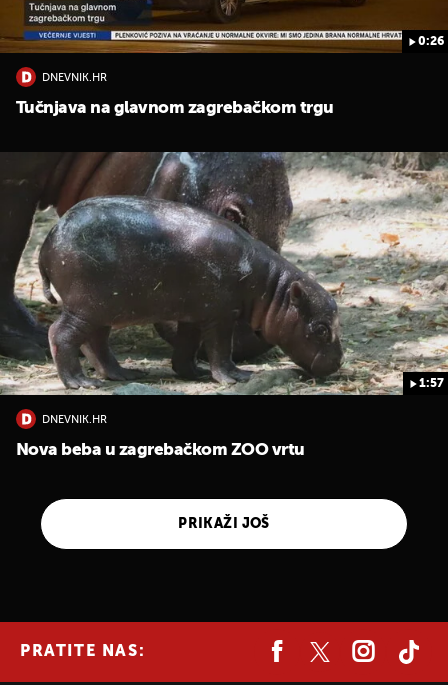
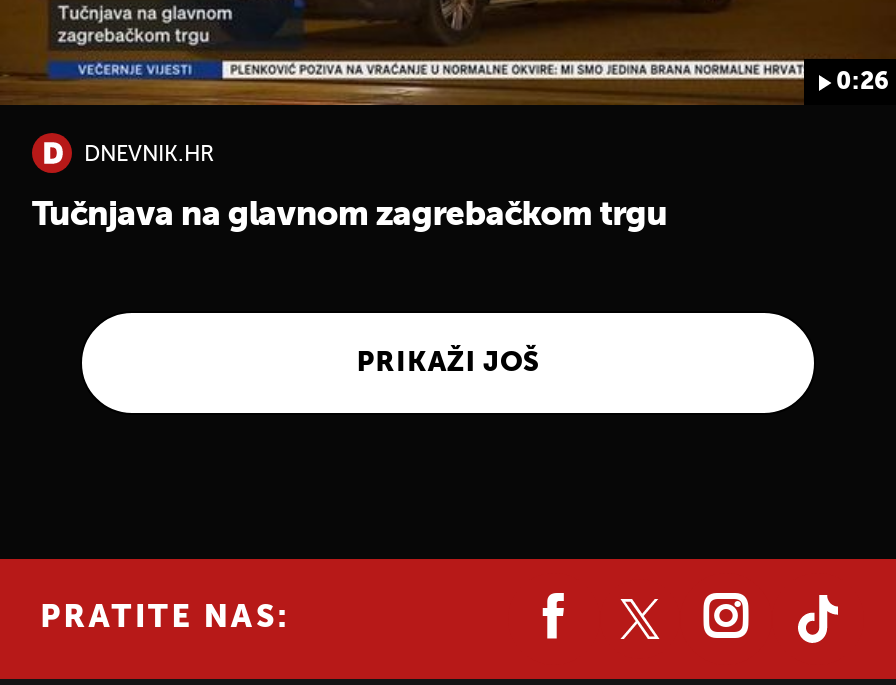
- [image]
- 1:57
- DNEVNIK.HR
- Nova beba u zagrebačkom ZOO vrtu
